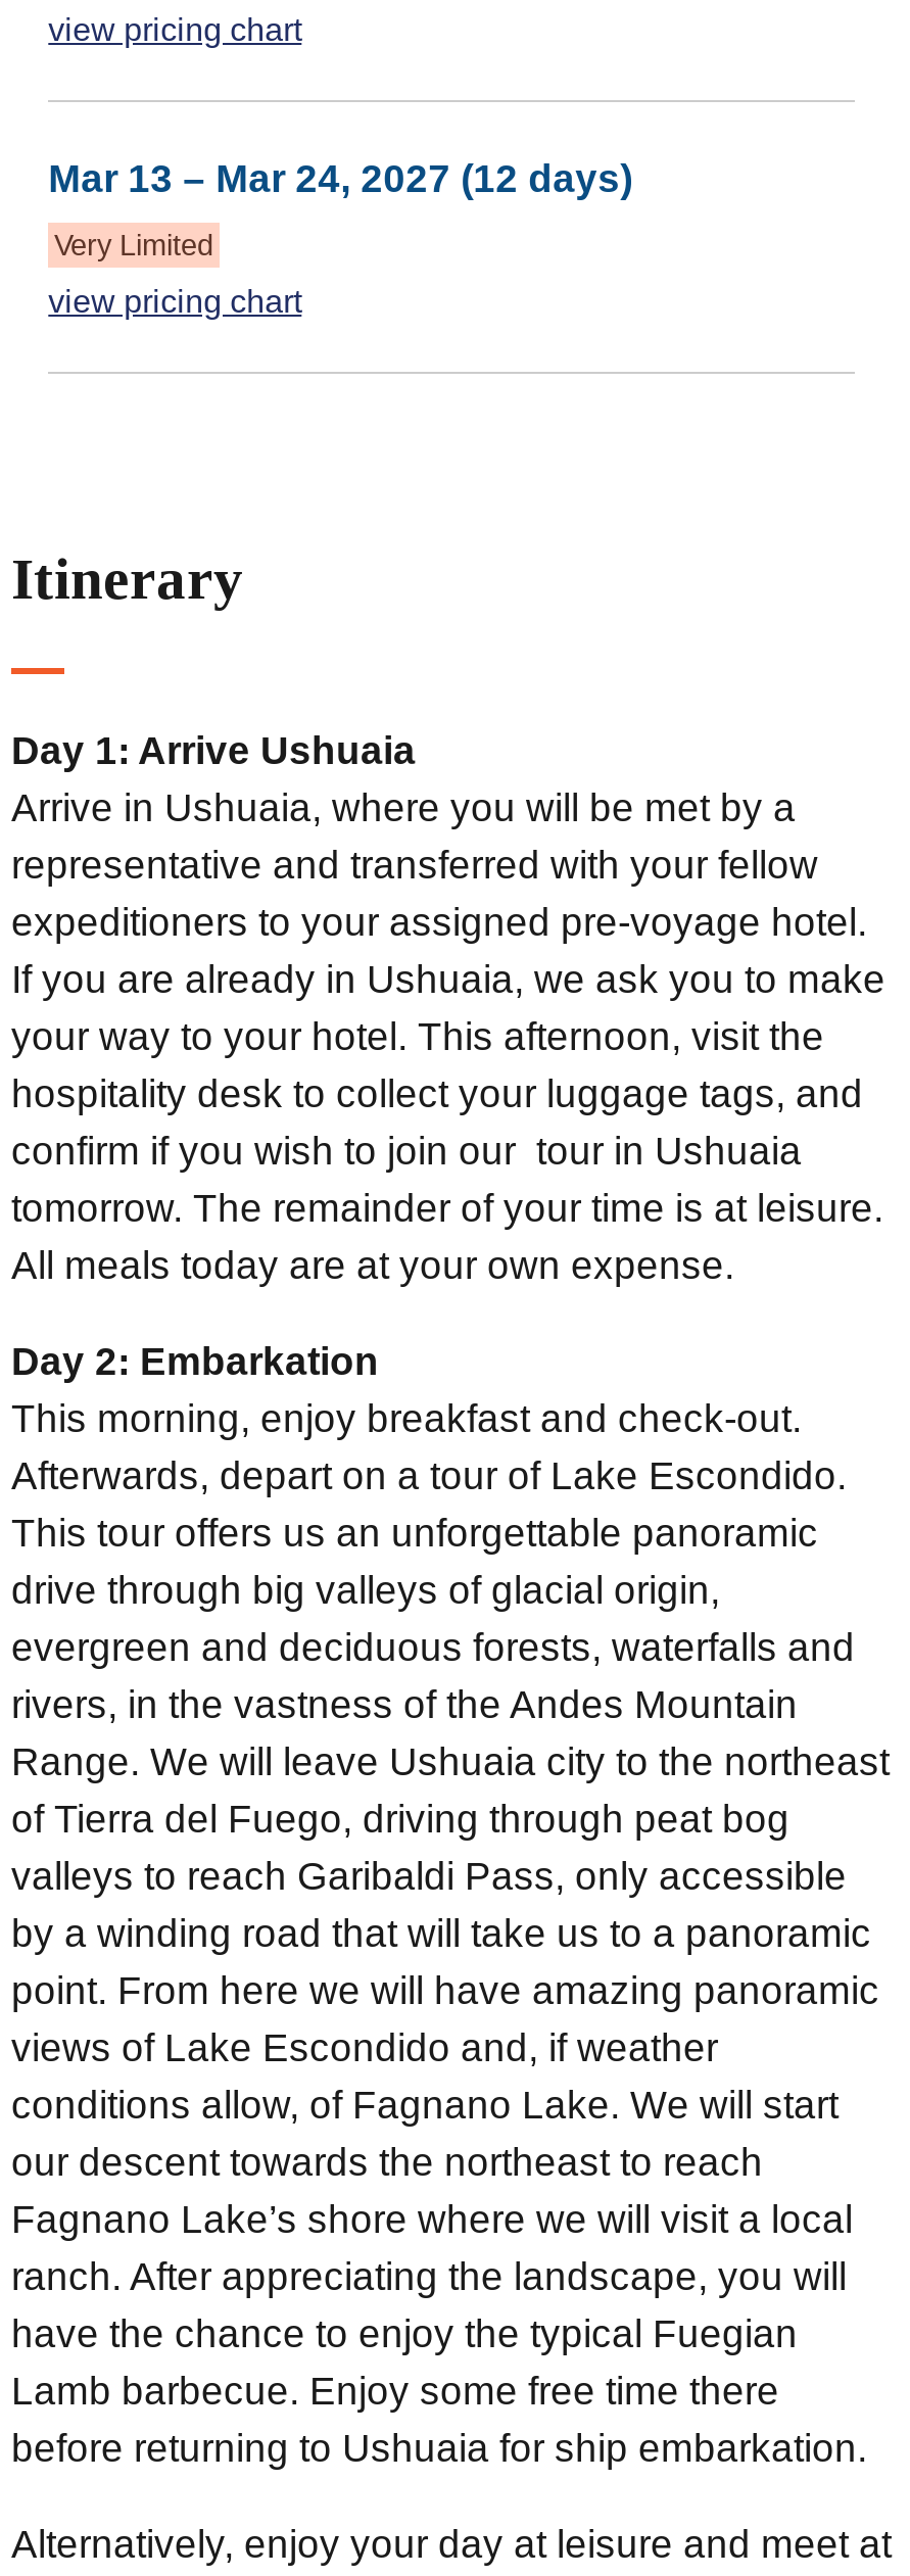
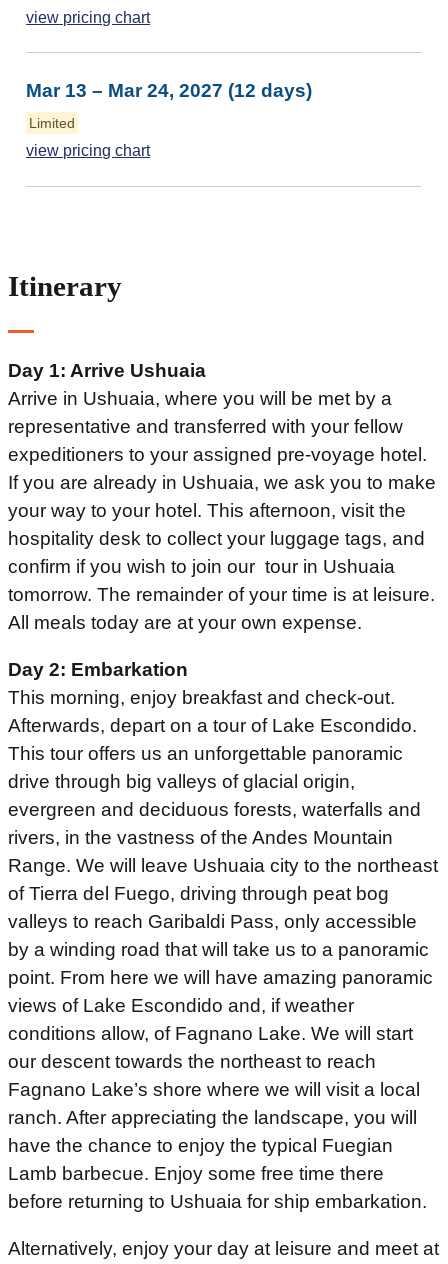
- Very Limited
+ Limited
